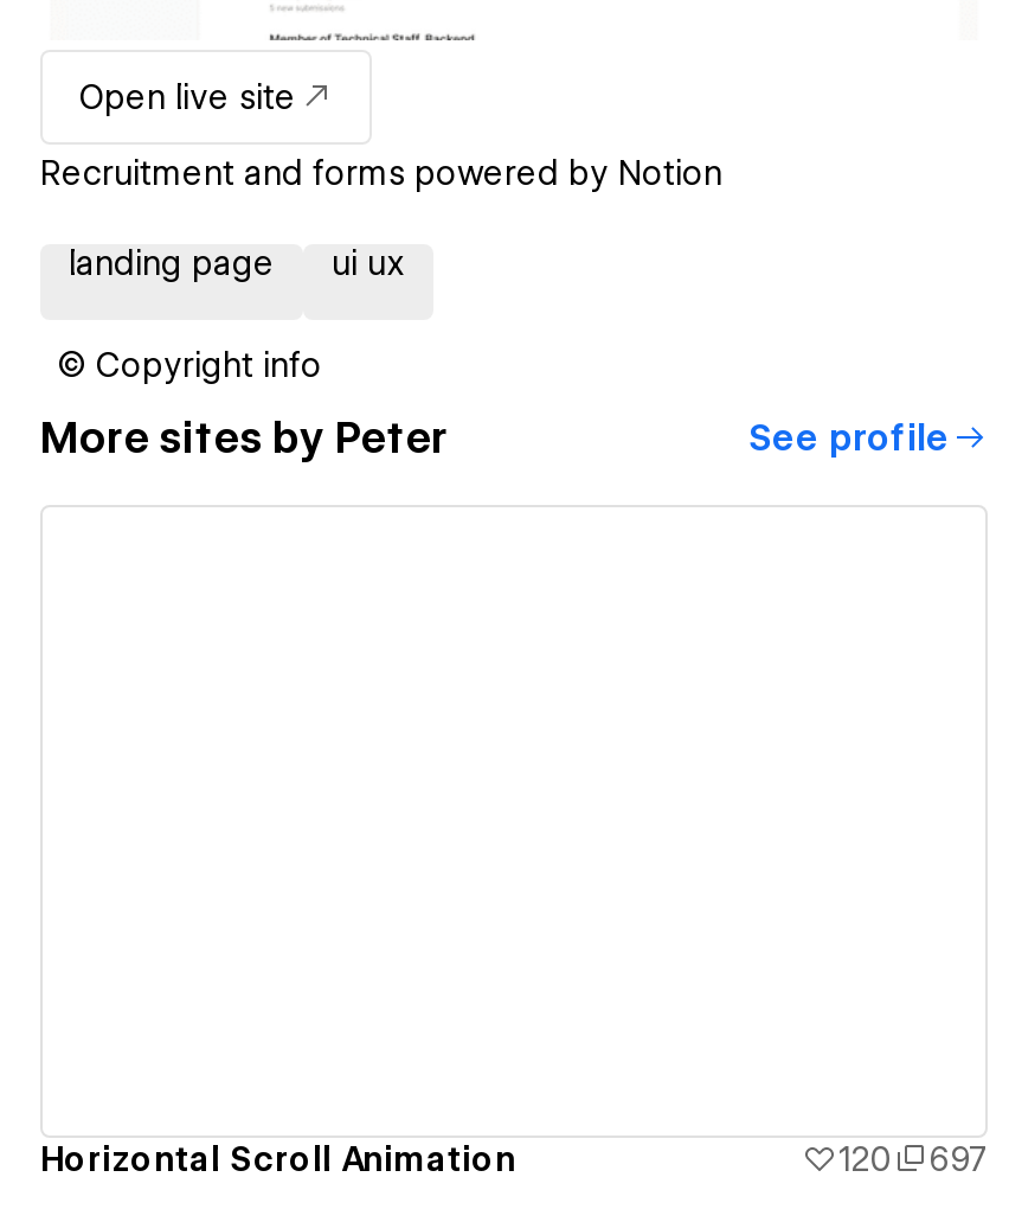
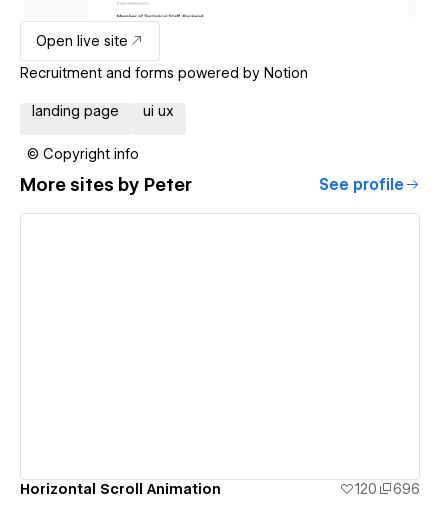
- 120 697
+ 120 696
